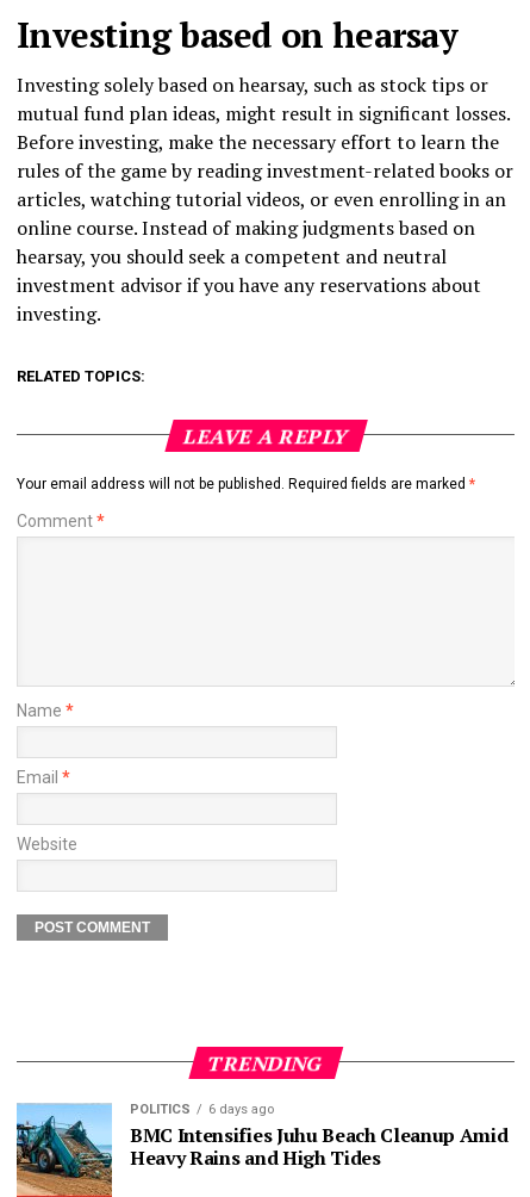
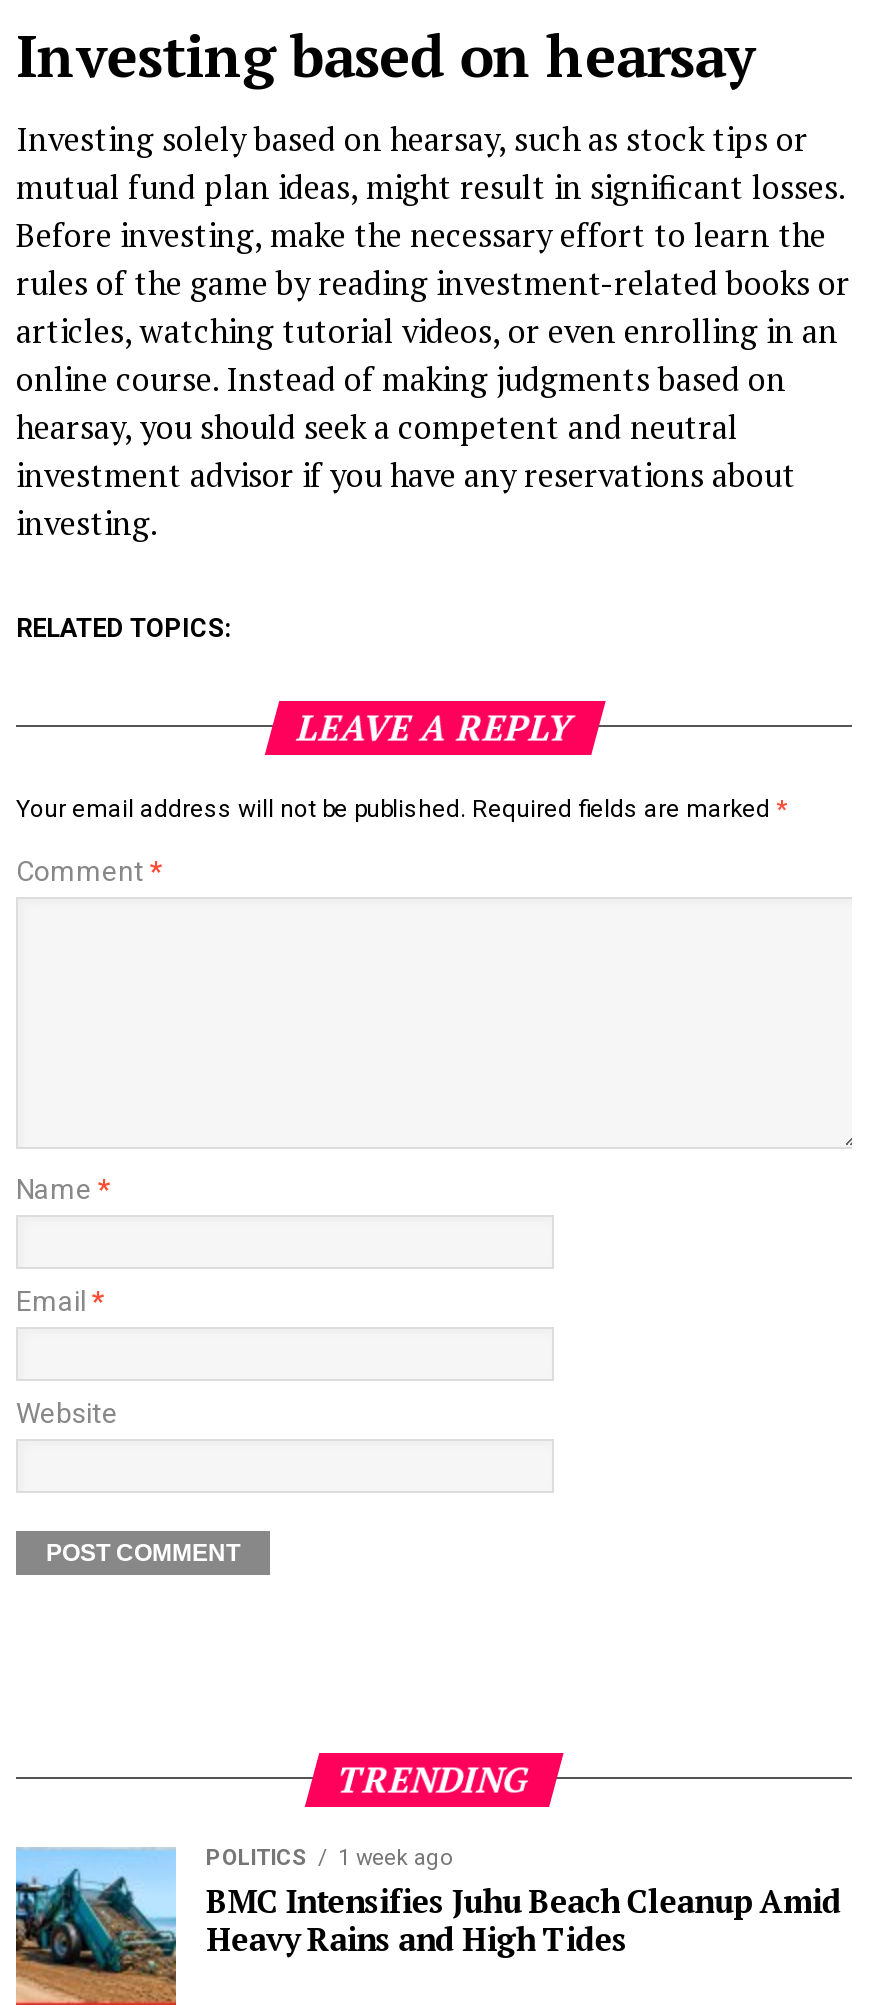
- POLITICS 6 days ago
+ POLITICS 1 week ago
